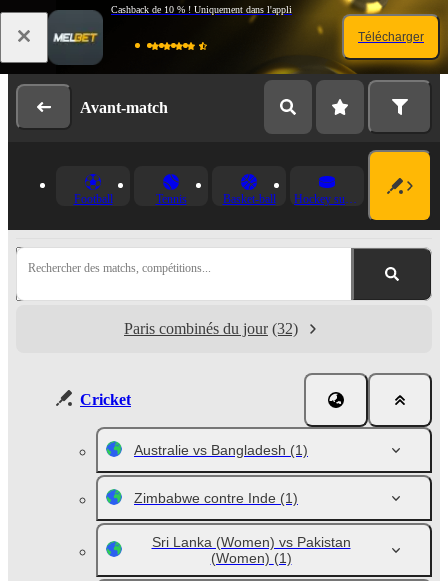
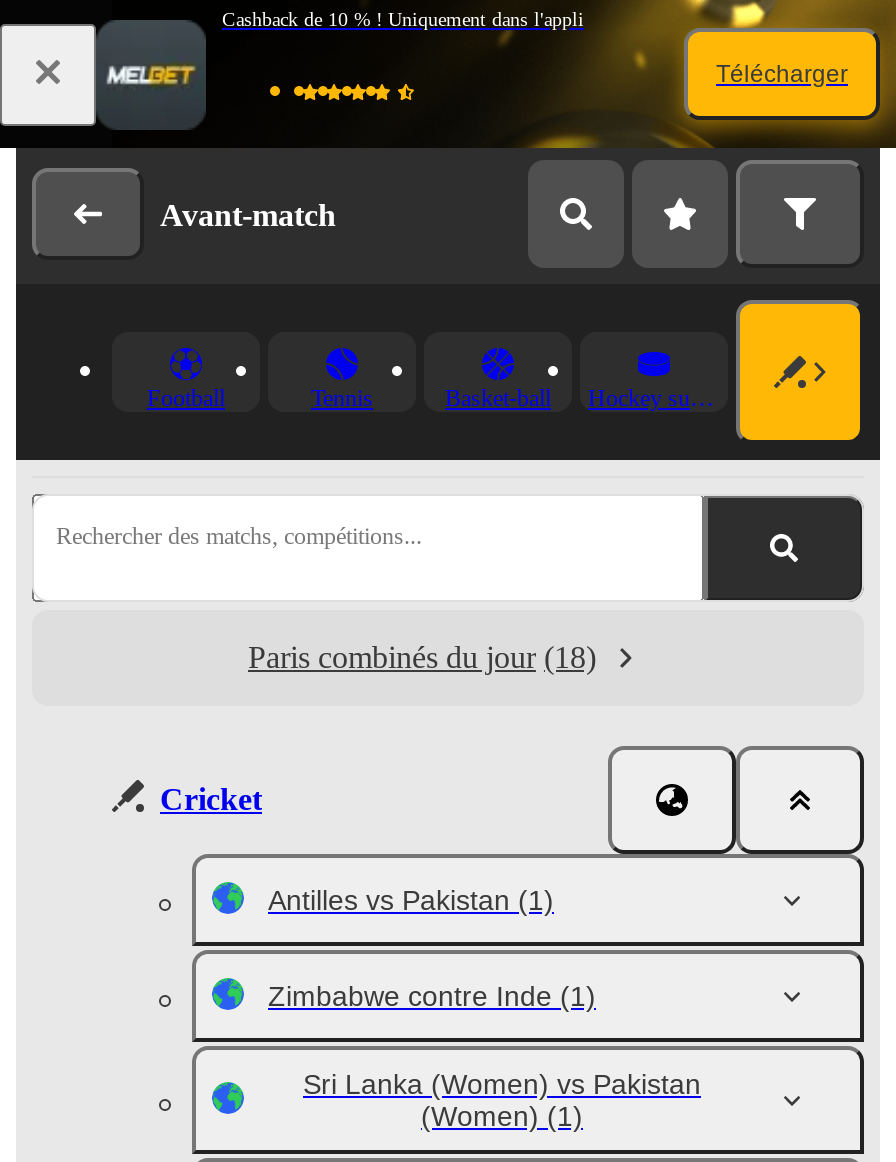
- Paris combinés du jour (32)
+ Paris combinés du jour (18)

- Australie vs Bangladesh (1)
+ Antilles vs Pakistan (1)
